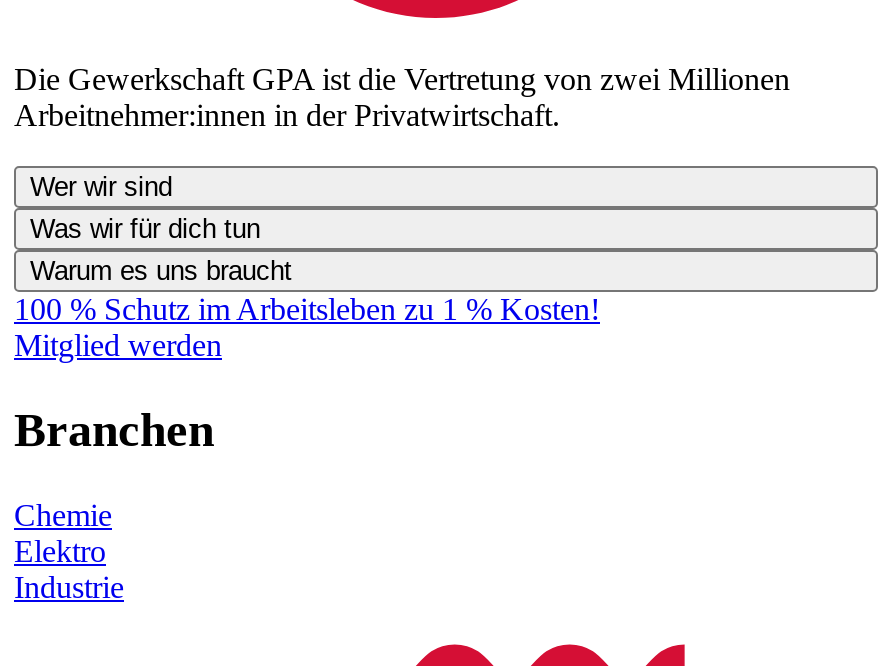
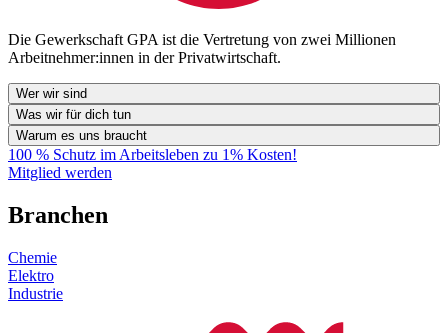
- 100 % Schutz im Arbeitsleben zu 1 % Kosten!
+ 100 % Schutz im Arbeitsleben zu 1% Kosten!
